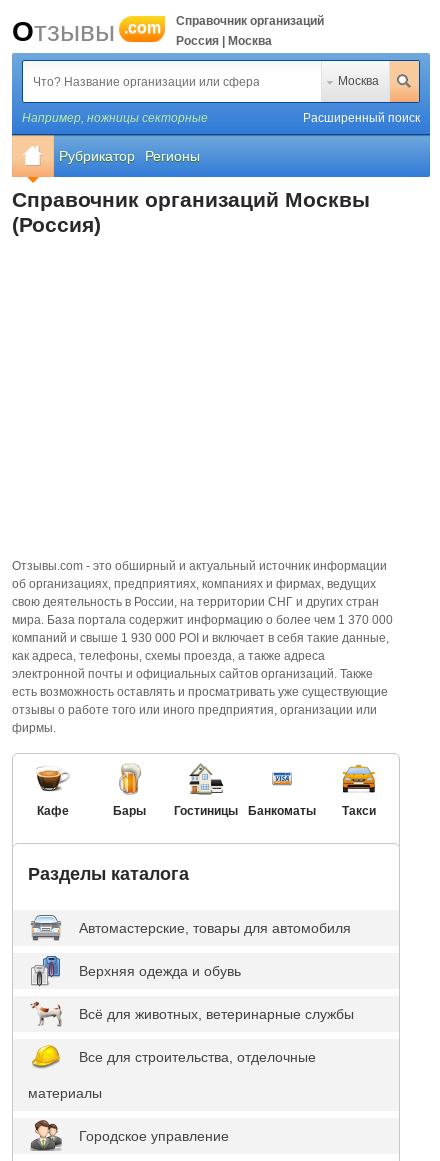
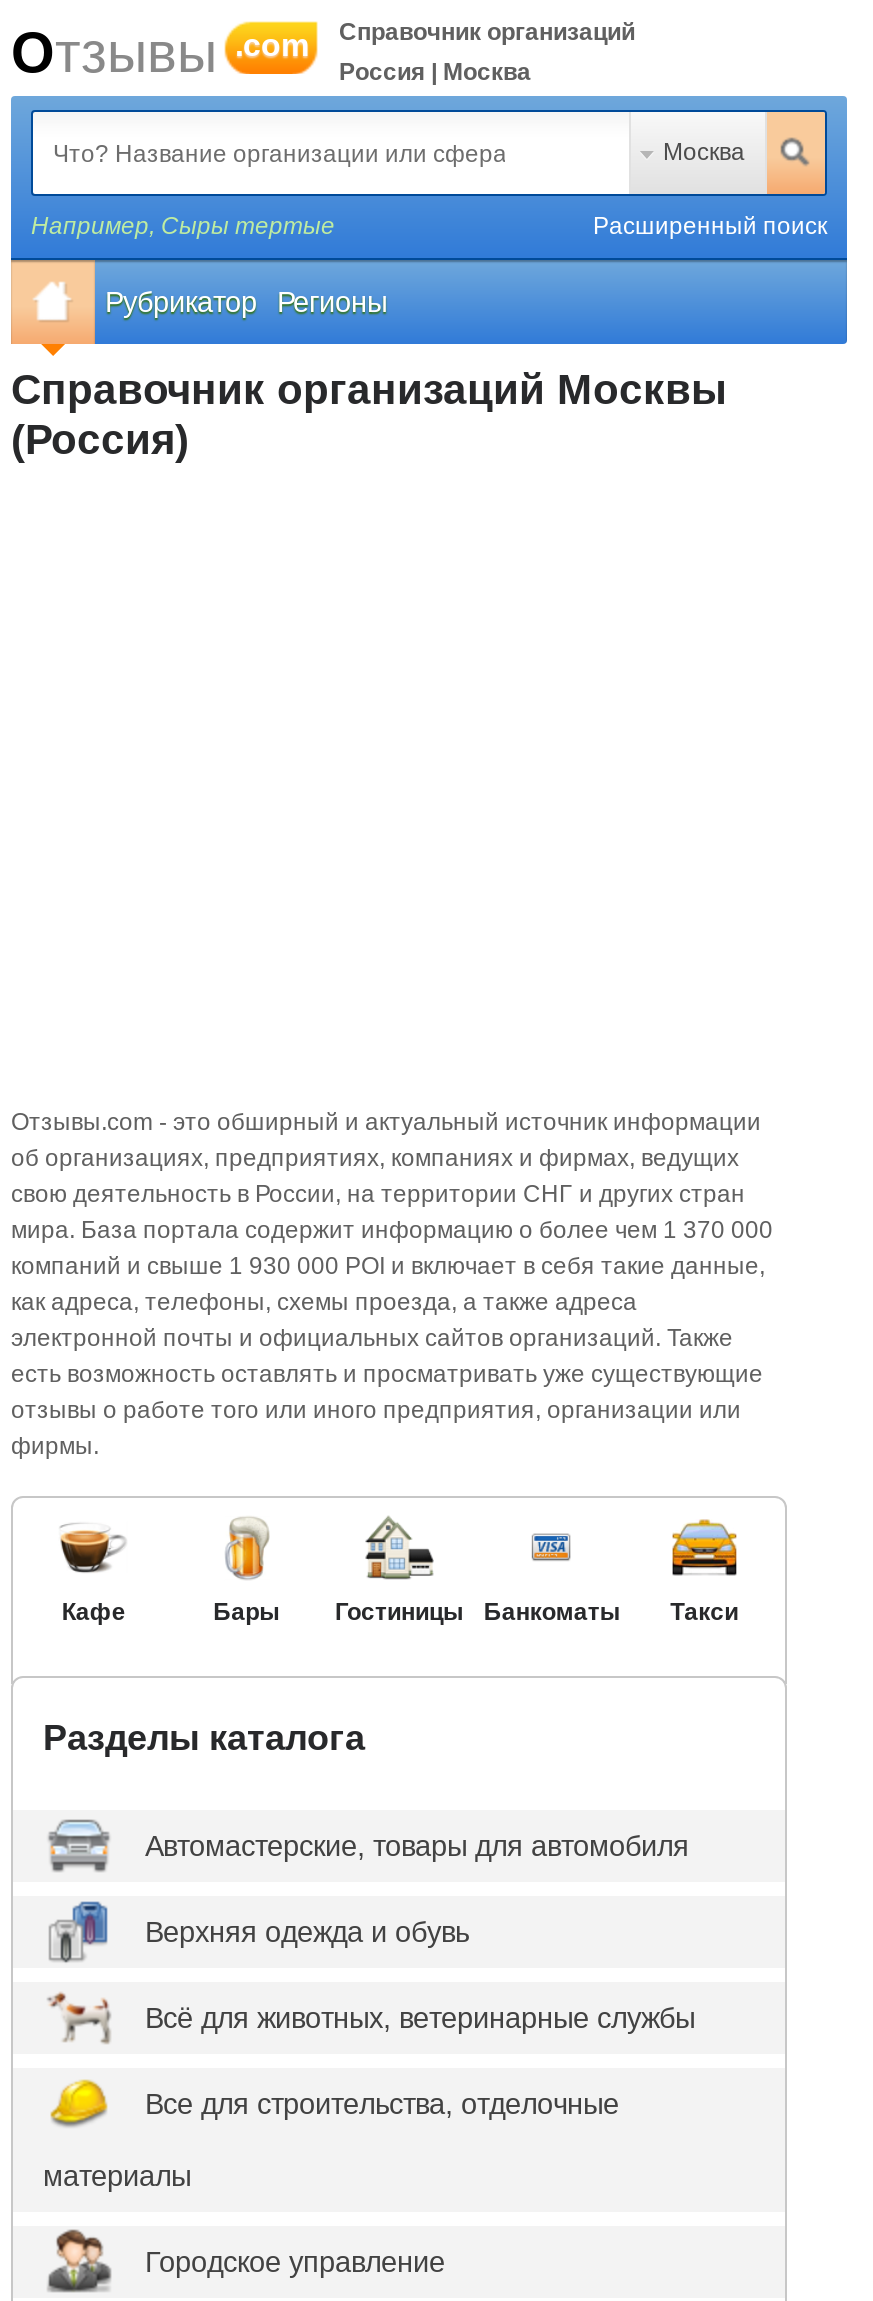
- Например, ножницы секторные
+ Например, Сыры тертые
